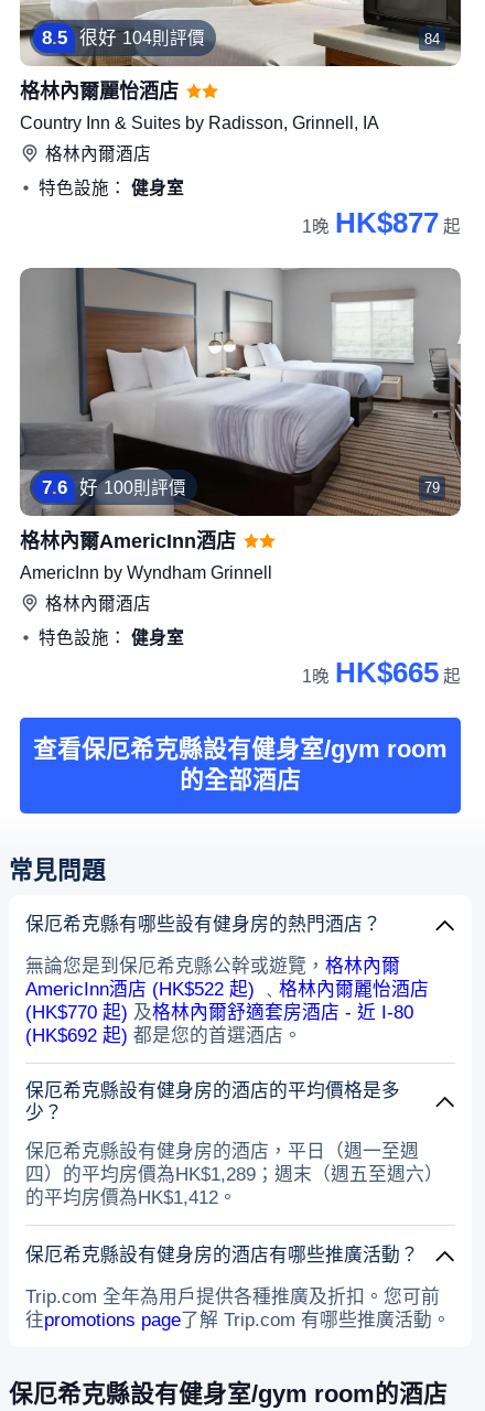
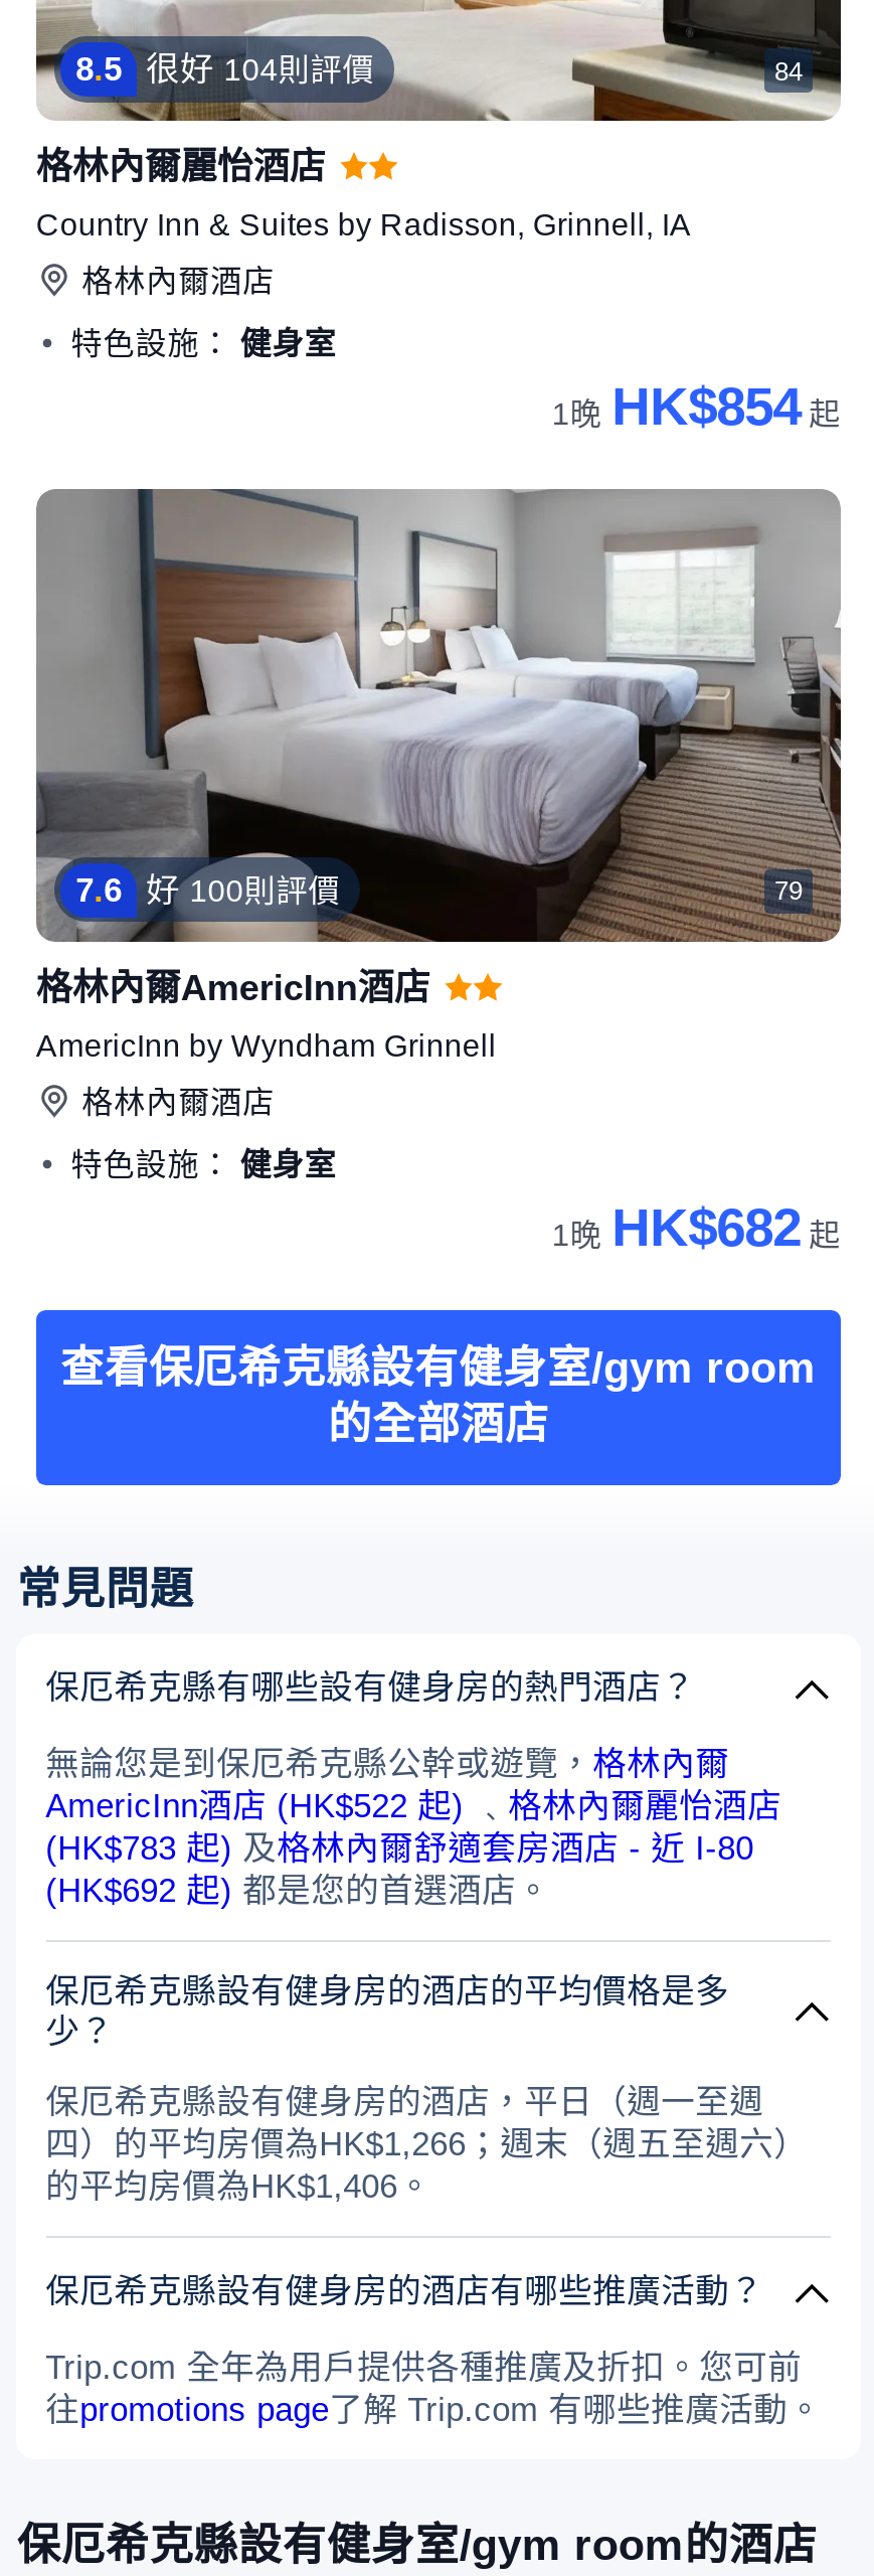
- 1晚 HK$877起
+ 1晚 HK$854起

- 1晚 HK$665起
+ 1晚 HK$682起

- (HK$770 起)及格林內爾舒適套房酒店 - 近 I-80
+ (HK$783 起)及格林內爾舒適套房酒店 - 近 I-80

- 四）的平均房價為HK$1,289；週末（週五至週六）
+ 四）的平均房價為HK$1,266；週末（週五至週六）

- 的平均房價為HK$1,412。
+ 的平均房價為HK$1,406。
